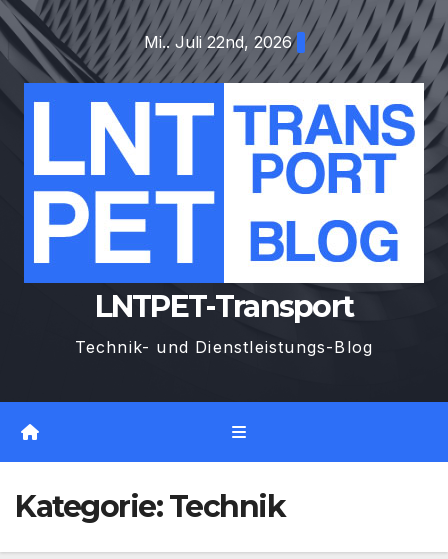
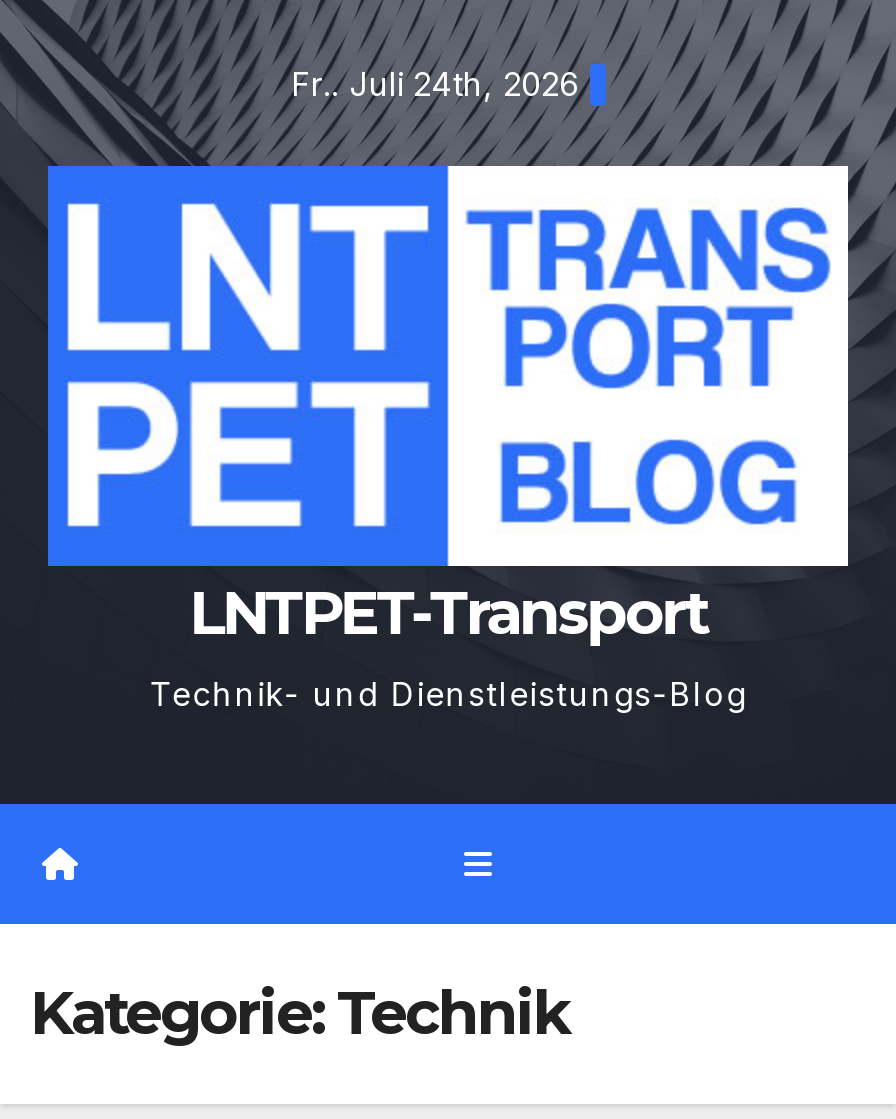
- Mi.. Juli 22nd, 2026
+ Fr.. Juli 24th, 2026
